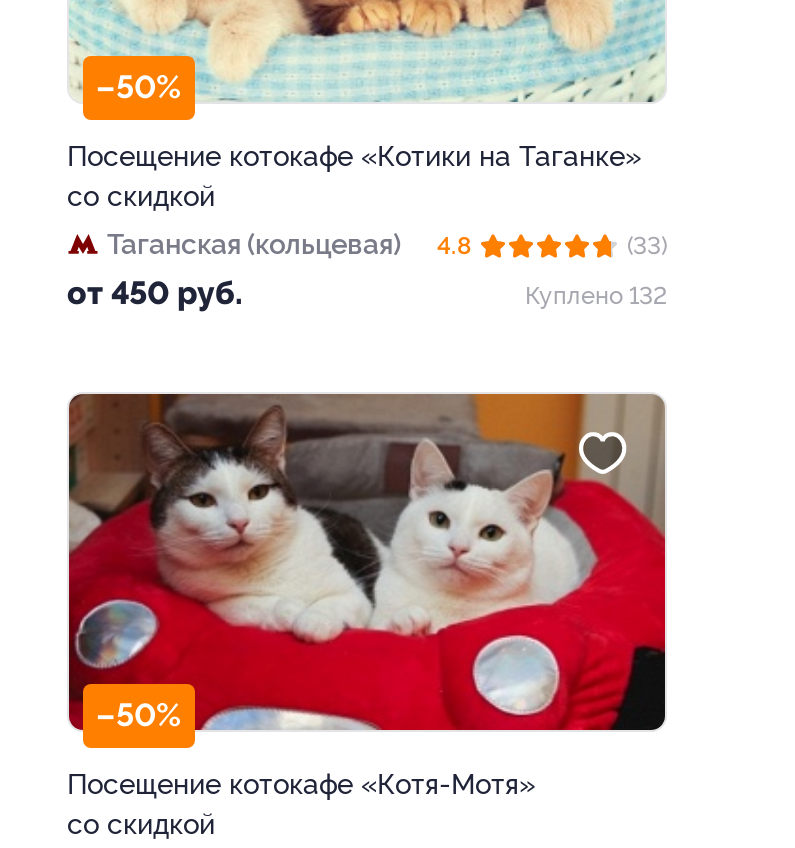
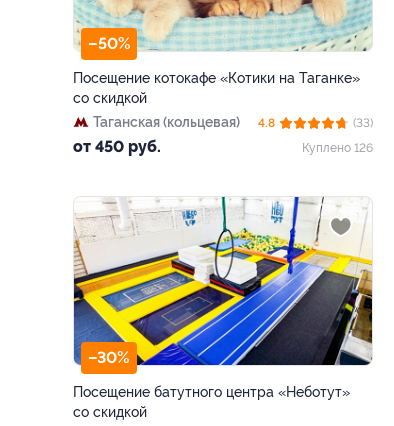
- Куплено 132
+ Куплено 126

- [image]
- –50%
+ [image]
+ –30%

- Посещение котокафе «Котя-Мотя»
+ Посещение батутного центра «Неботут»
